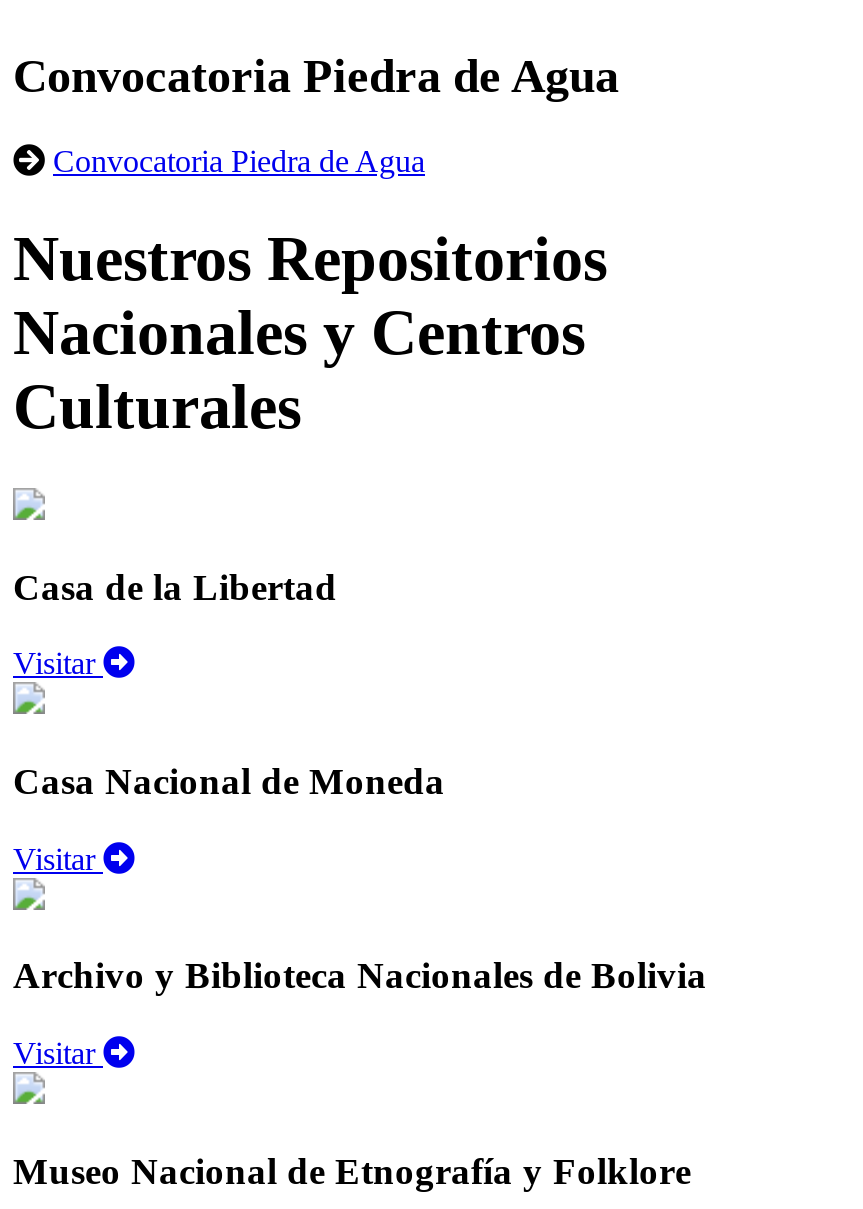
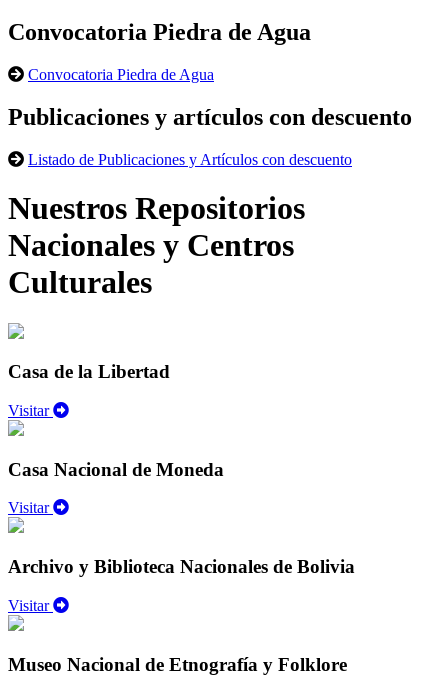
+ Publicaciones y artículos con descuento
+ Listado de Publicaciones y Artículos con descuento
